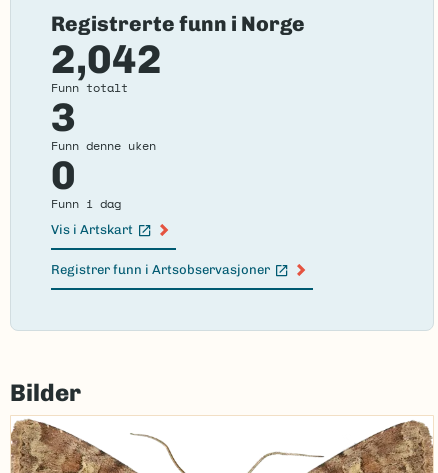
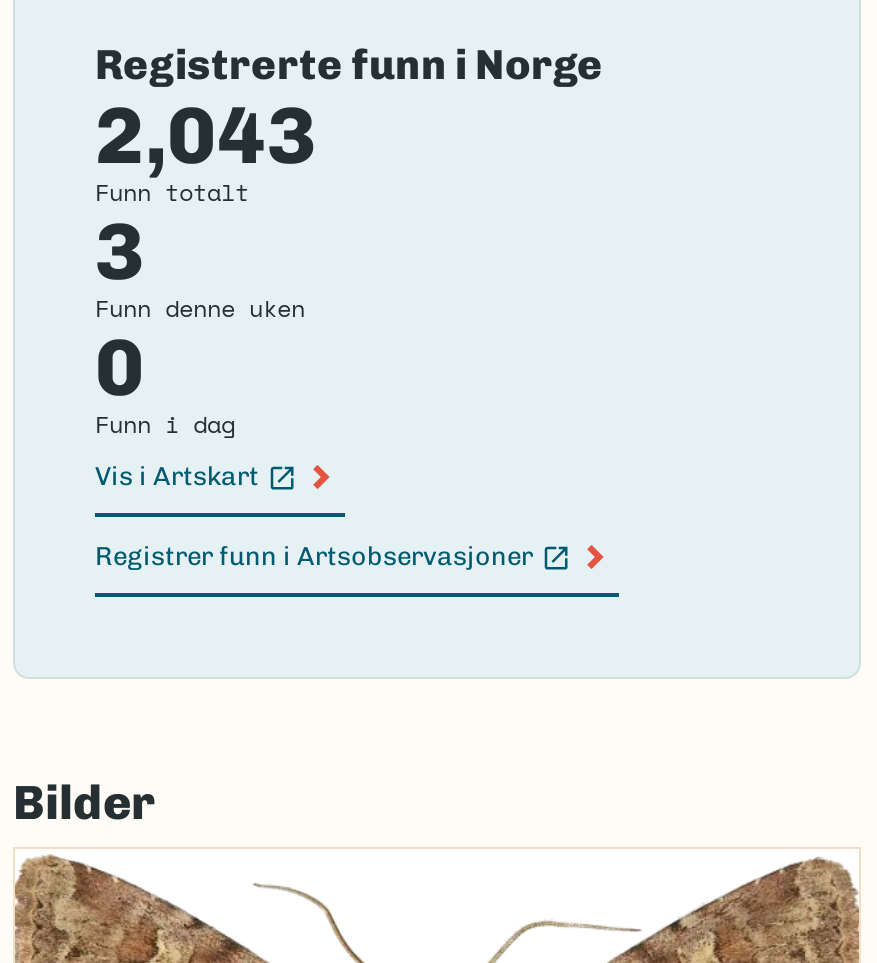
- 2,042
+ 2,043
